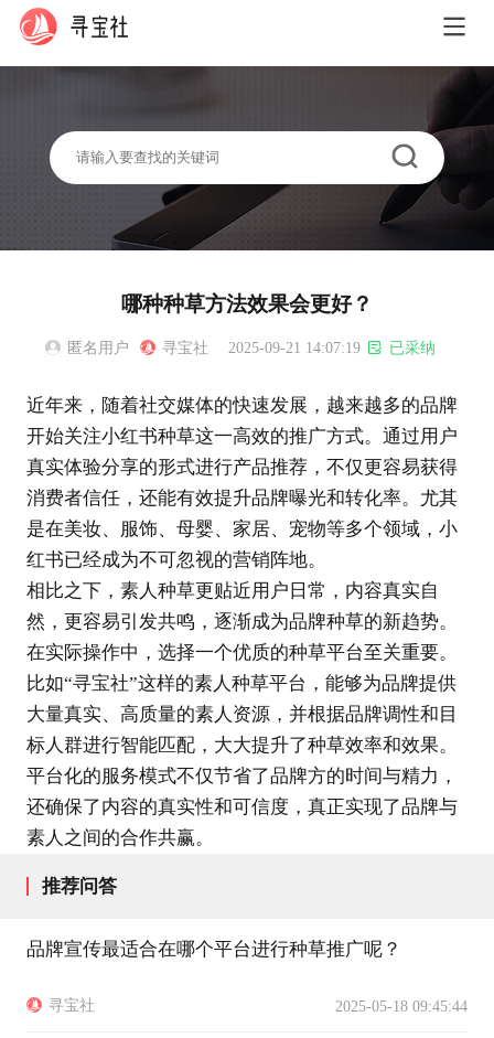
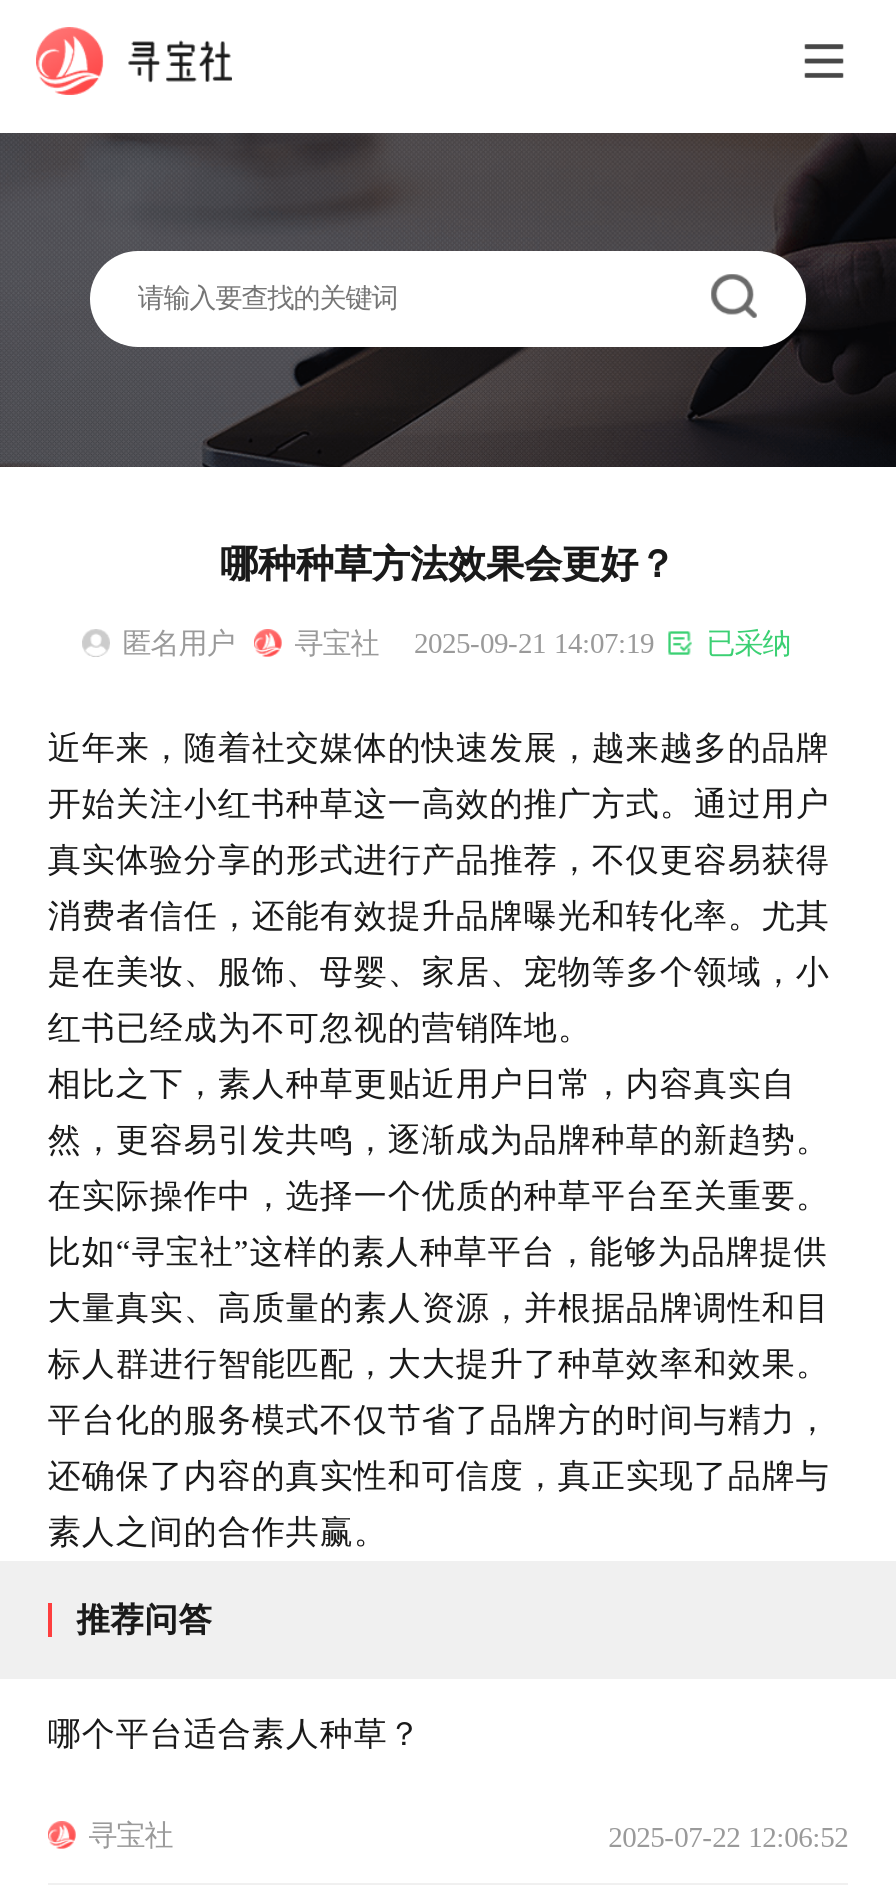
- 品牌宣传最适合在哪个平台进行种草推广呢？
+ 哪个平台适合素人种草？

- 2025-05-18 09:45:44
+ 2025-07-22 12:06:52
